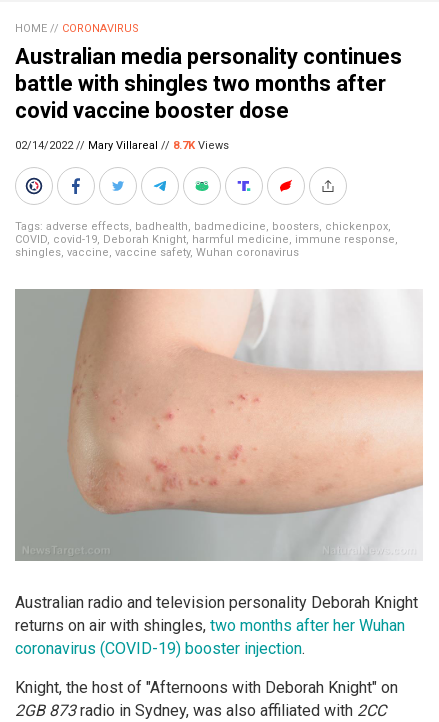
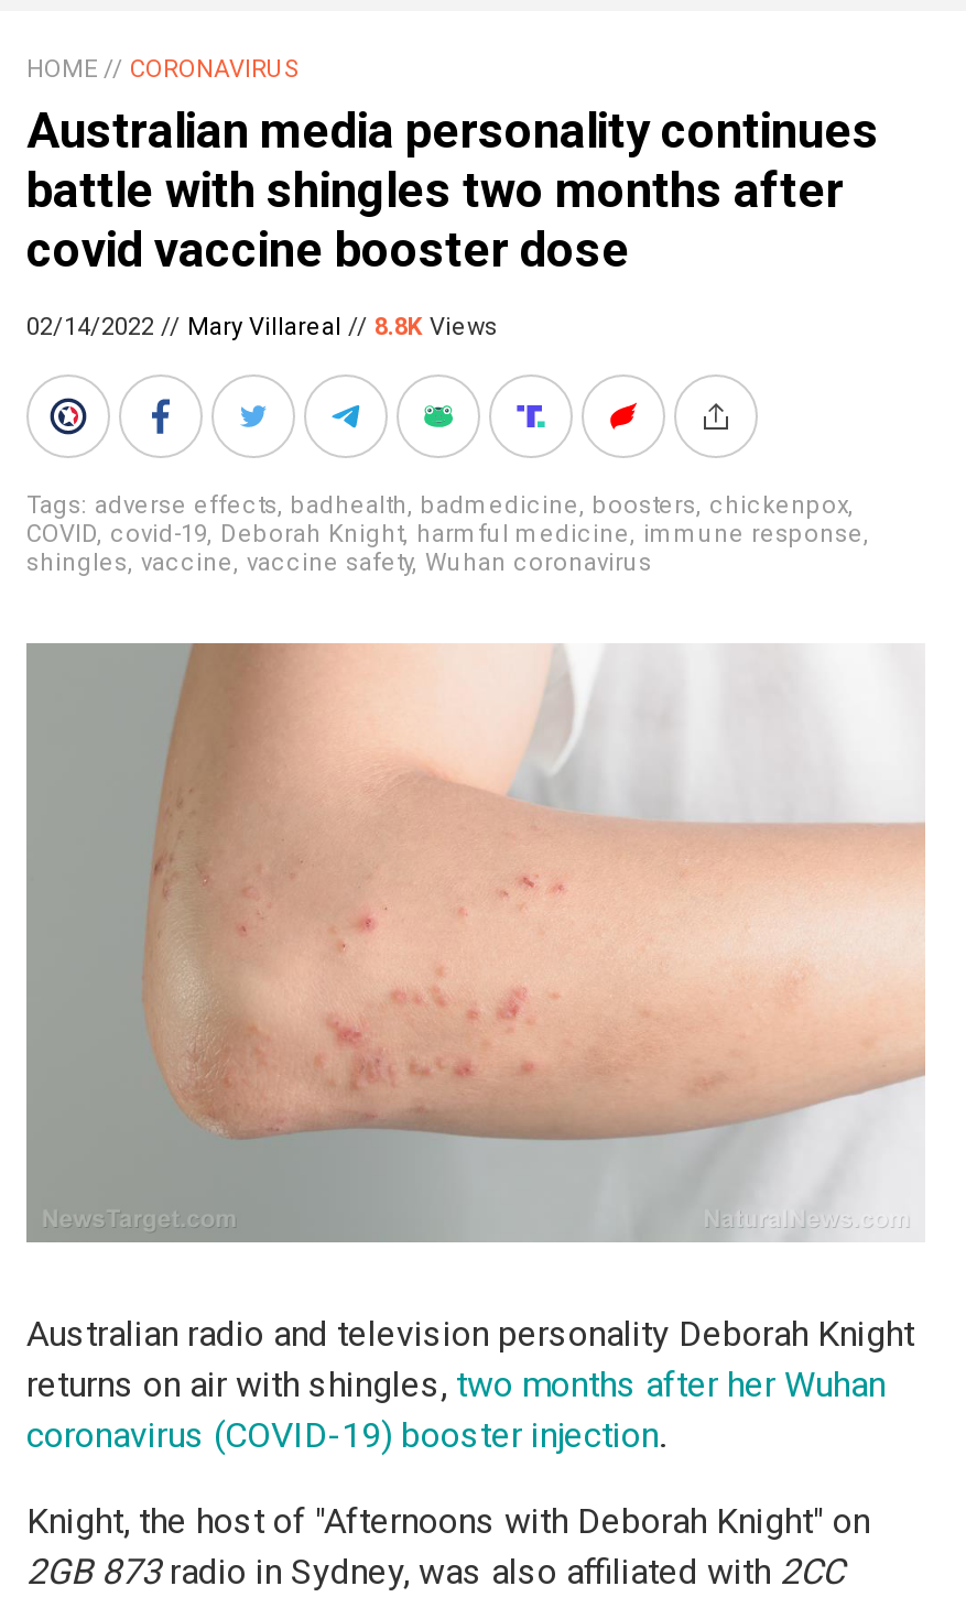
- 02/14/2022 // Mary Villareal // 8.7K Views
+ 02/14/2022 // Mary Villareal // 8.8K Views
